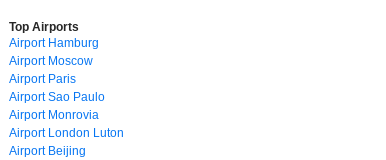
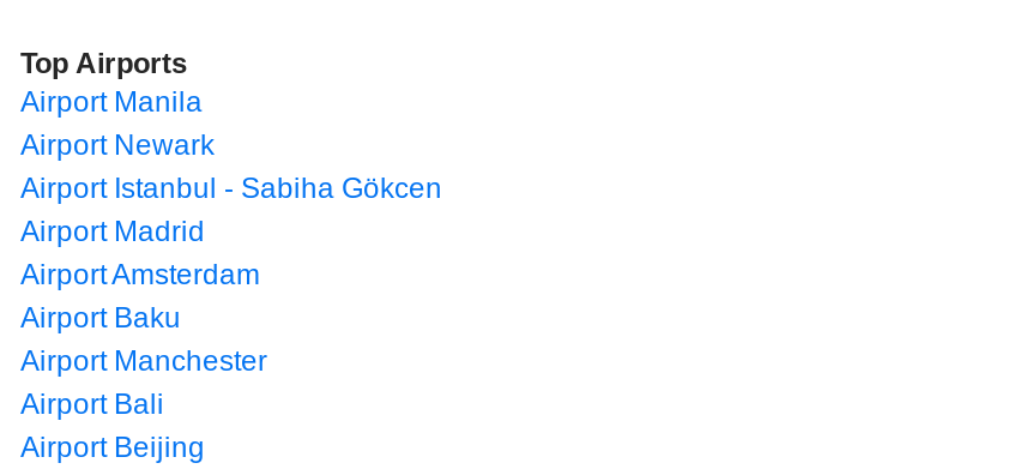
- Airport Hamburg
- Airport Moscow
- Airport Paris
- Airport Sao Paulo
- Airport Monrovia
- Airport London Luton
+ Airport Manila
+ Airport Newark
+ Airport Istanbul - Sabiha Gökcen
+ Airport Madrid
+ Airport Amsterdam
+ Airport Baku
+ Airport Manchester
+ Airport Bali
